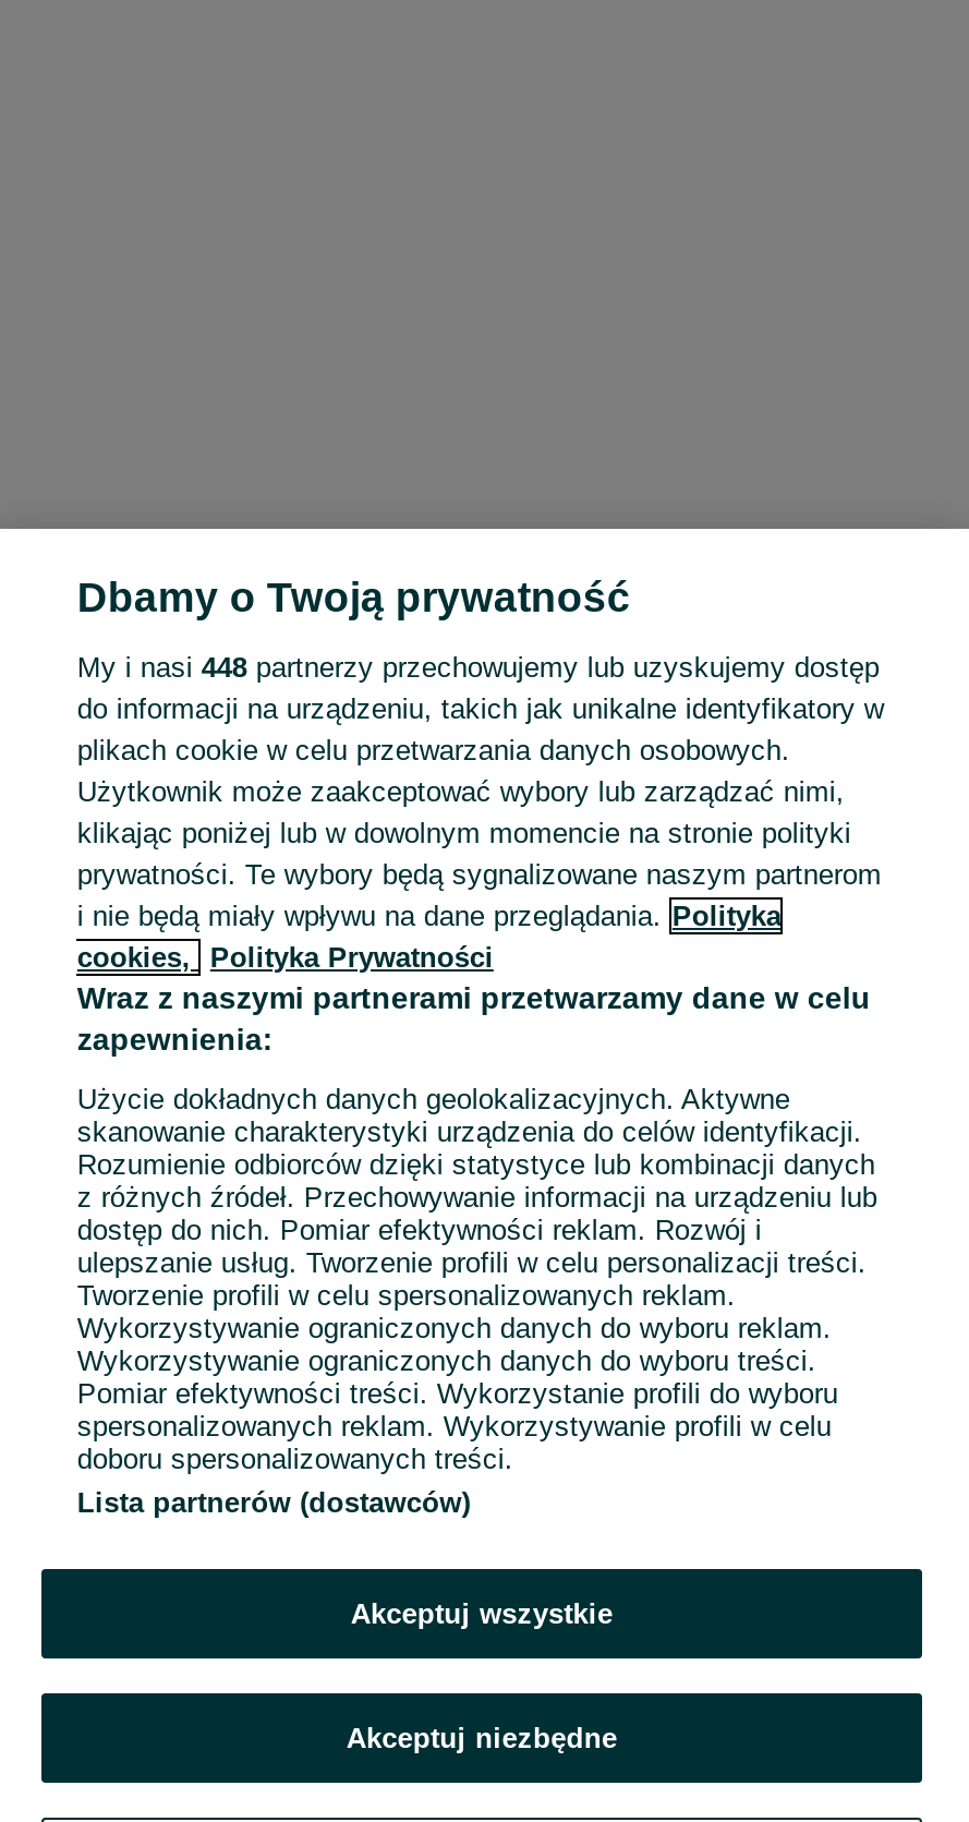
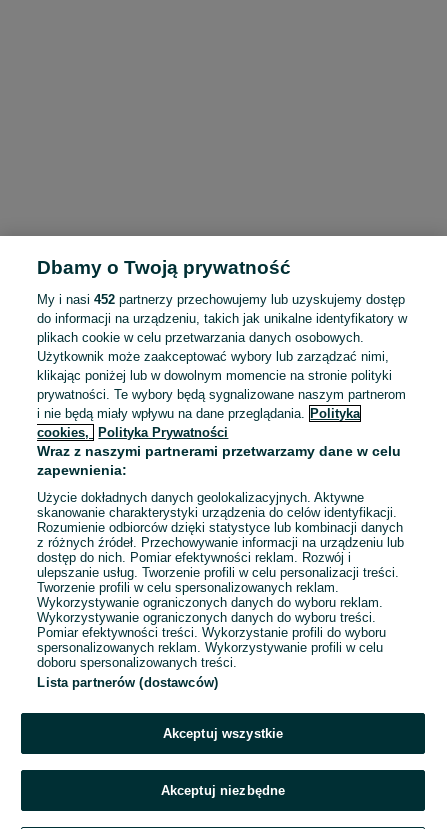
- My i nasi 448 partnerzy przechowujemy lub uzyskujemy dostęp
+ My i nasi 452 partnerzy przechowujemy lub uzyskujemy dostęp
